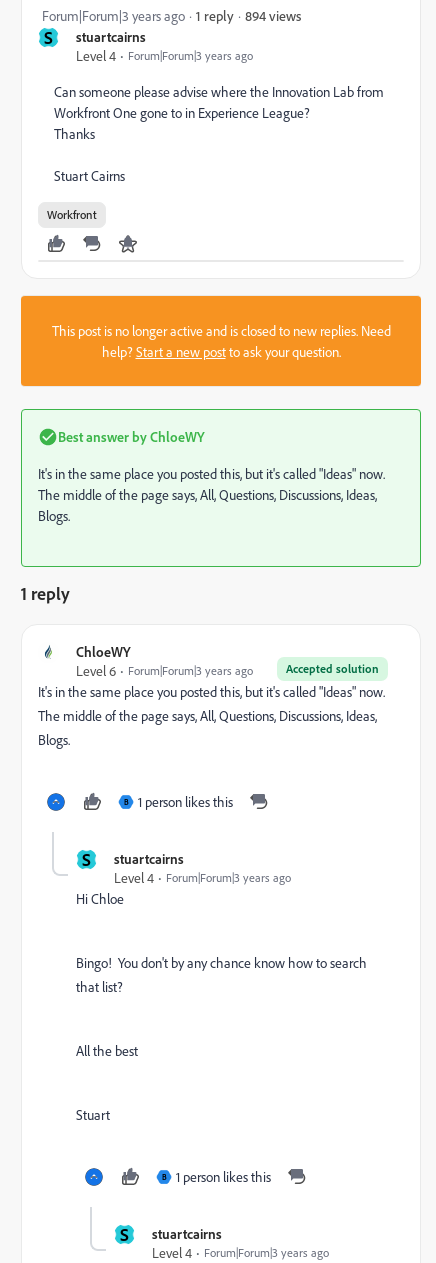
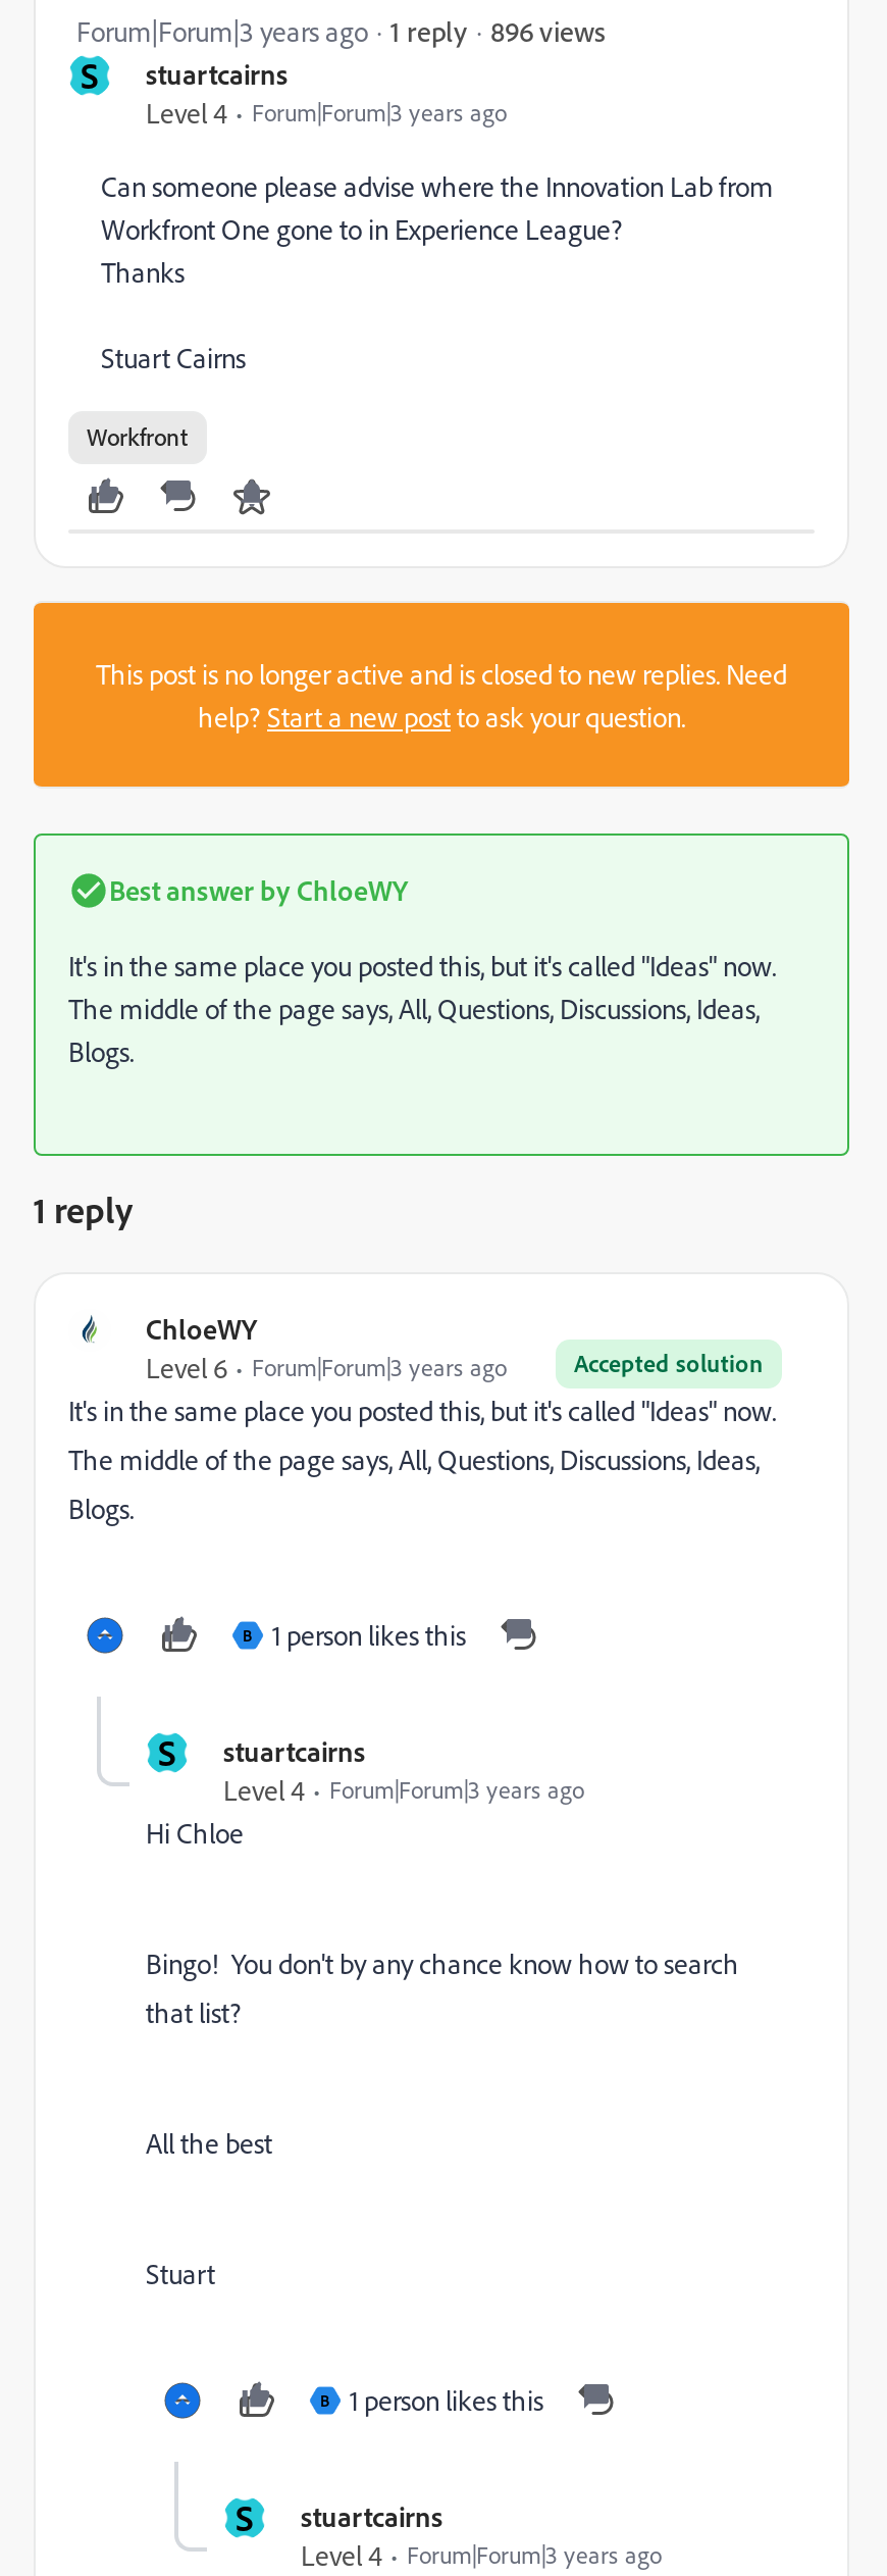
- 894 views
+ 896 views
